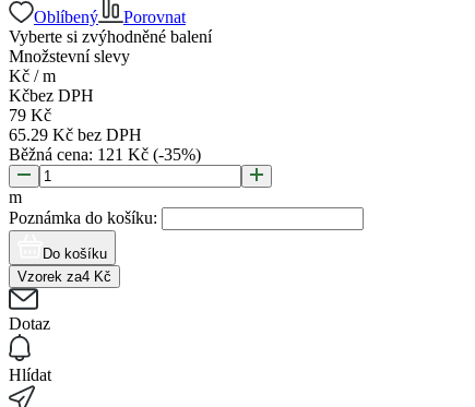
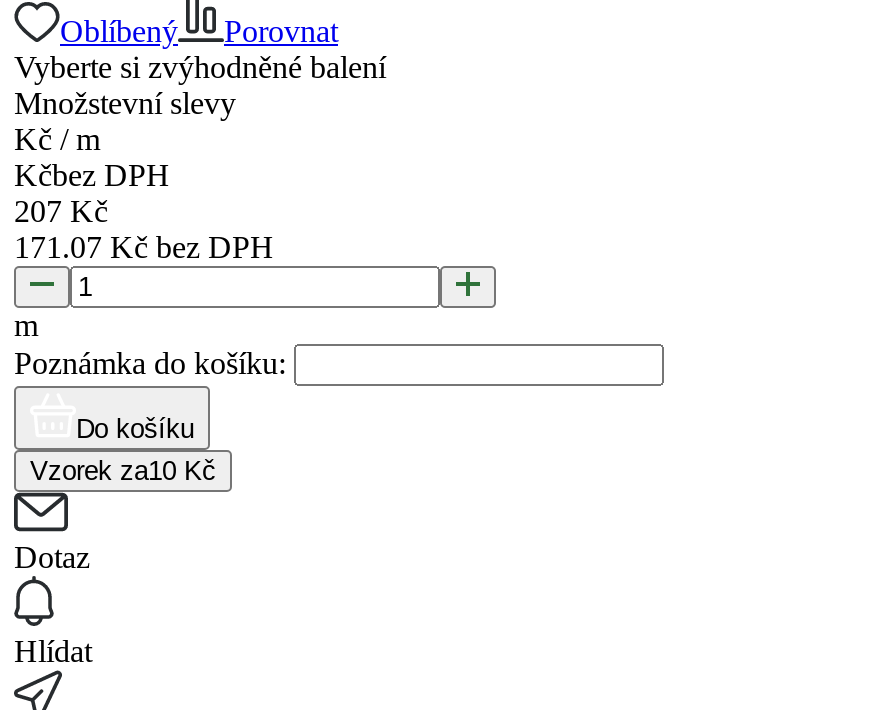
- 79 Kč
- 65.29 Kč bez DPH
- Běžná cena: 121 Kč (-35%)
+ 207 Kč
+ 171.07 Kč bez DPH

- Vzorek za4 Kč
+ Vzorek za10 Kč
